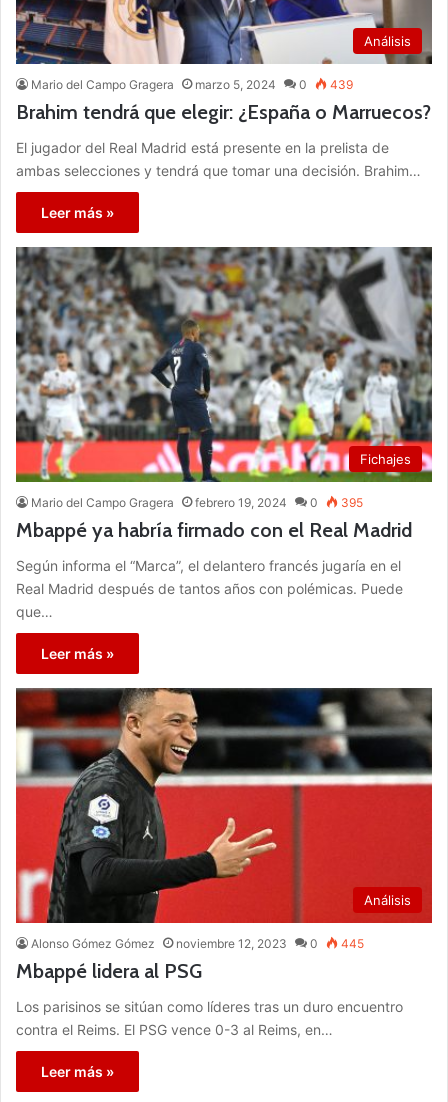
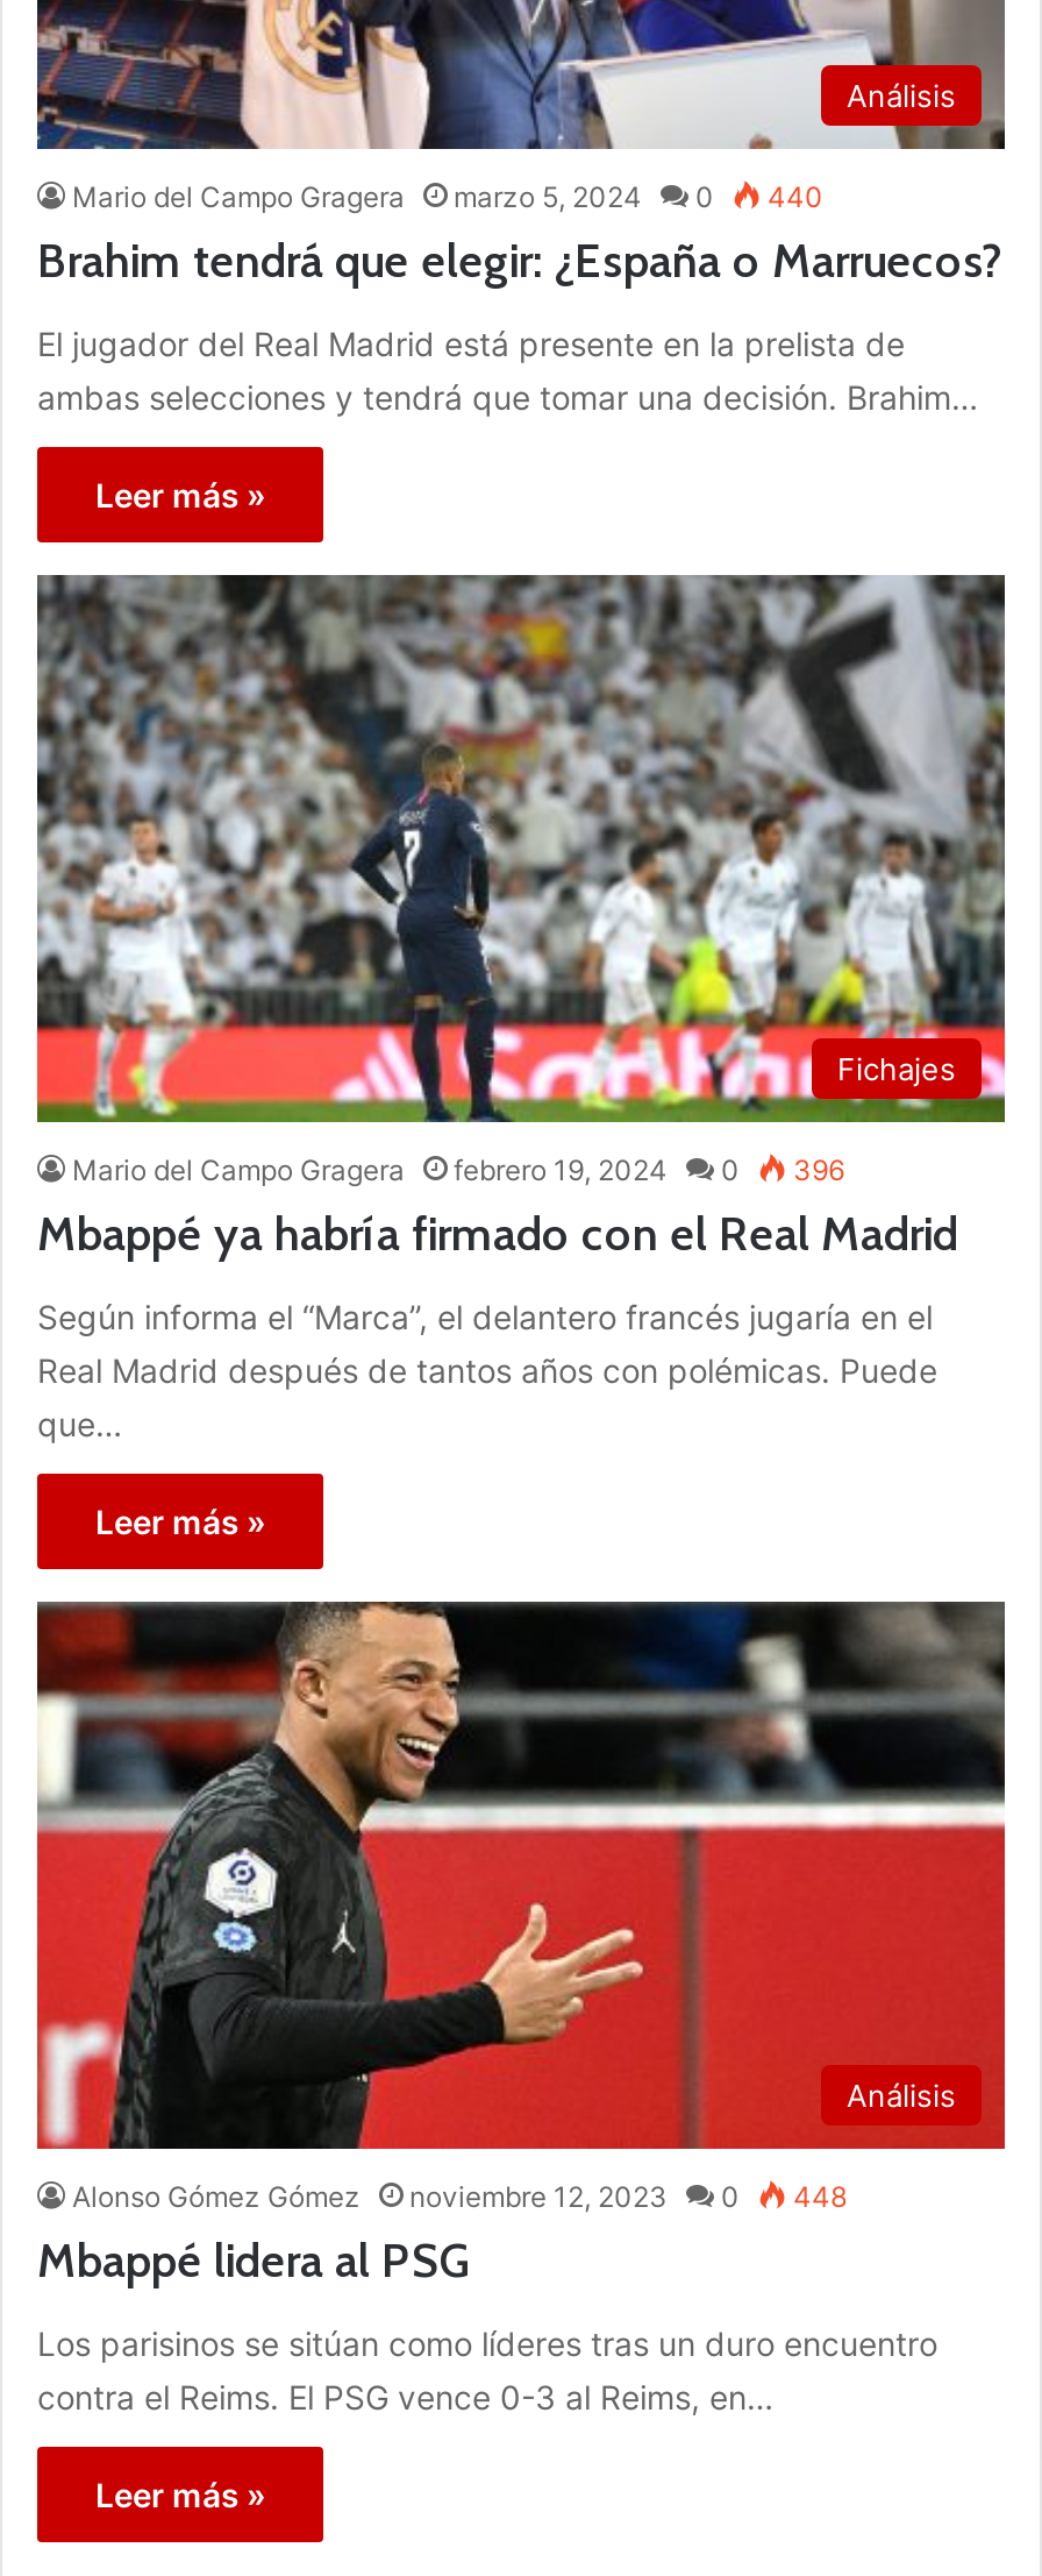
- Mario del Campo Gragera marzo 5, 2024 0 439
+ Mario del Campo Gragera marzo 5, 2024 0 440

- Mario del Campo Gragera febrero 19, 2024 0 395
+ Mario del Campo Gragera febrero 19, 2024 0 396

- Alonso Gómez Gómez noviembre 12, 2023 0 445
+ Alonso Gómez Gómez noviembre 12, 2023 0 448
